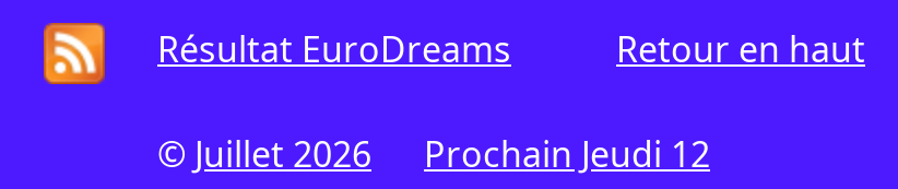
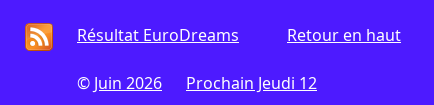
- © Juillet 2026 Prochain Jeudi 12
+ © Juin 2026 Prochain Jeudi 12
